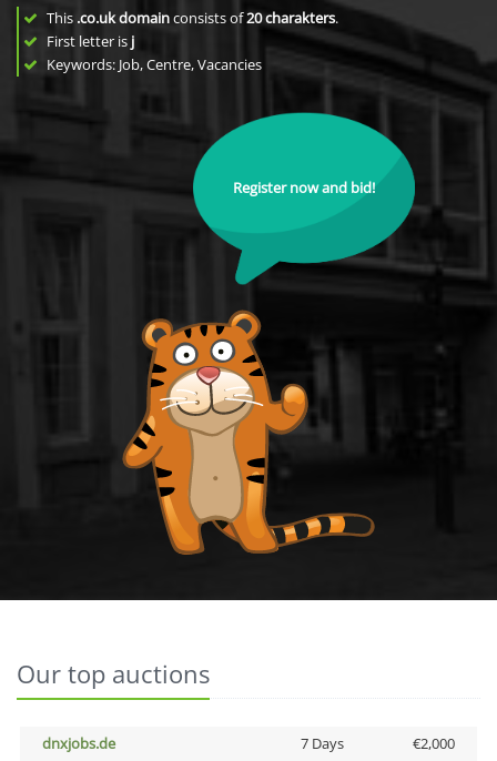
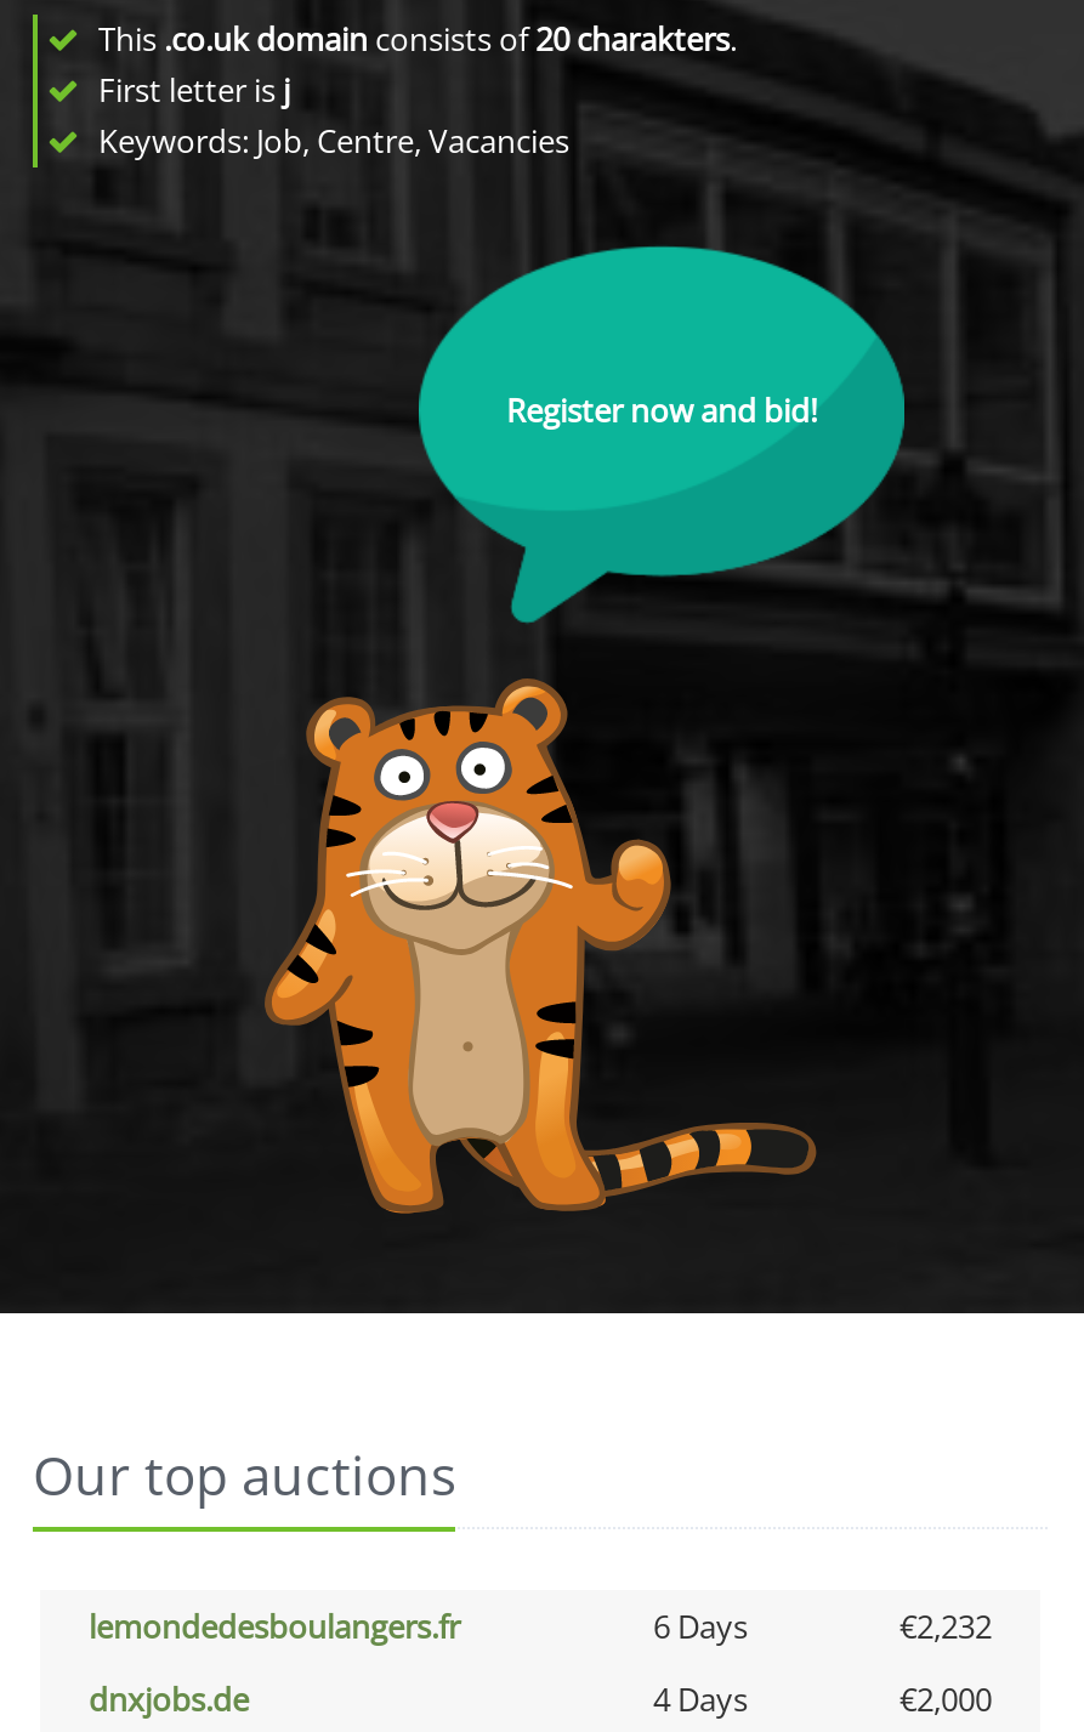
+ lemondedesboulangers.fr
+ 6 Days
+ €2,232

- 7 Days
+ 4 Days
